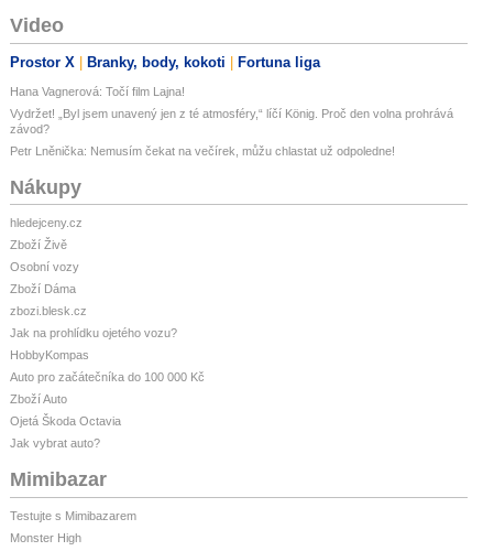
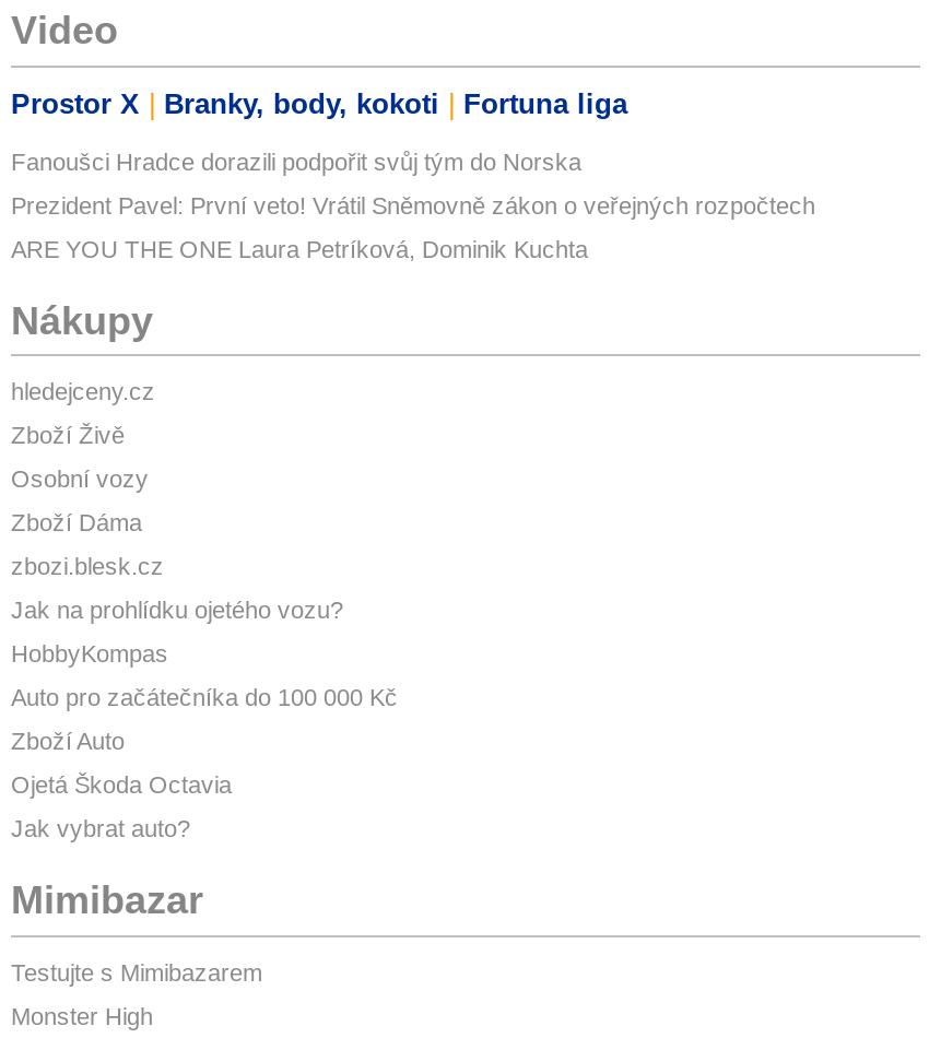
- Hana Vagnerová: Točí film Lajna!
+ Fanoušci Hradce dorazili podpořit svůj tým do Norska

- Vydržet! „Byl jsem unavený jen z té atmosféry,“ líčí König. Proč den volna prohrává
- závod?
+ Prezident Pavel: První veto! Vrátil Sněmovně zákon o veřejných rozpočtech

- Petr Lněnička: Nemusím čekat na večírek, můžu chlastat už odpoledne!
+ ARE YOU THE ONE Laura Petríková, Dominik Kuchta
